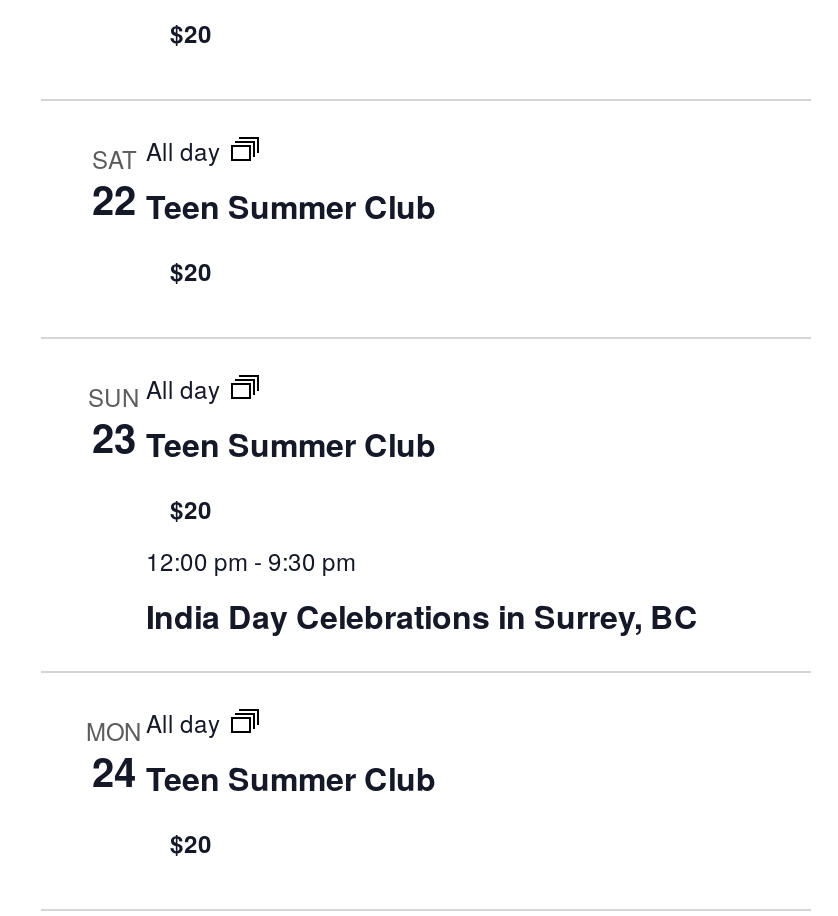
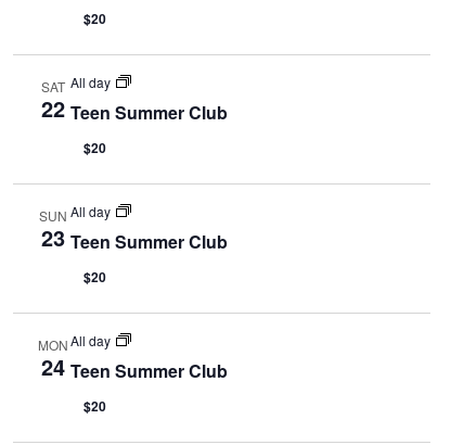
- 12:00 pm - 9:30 pm
- India Day Celebrations in Surrey, BC
